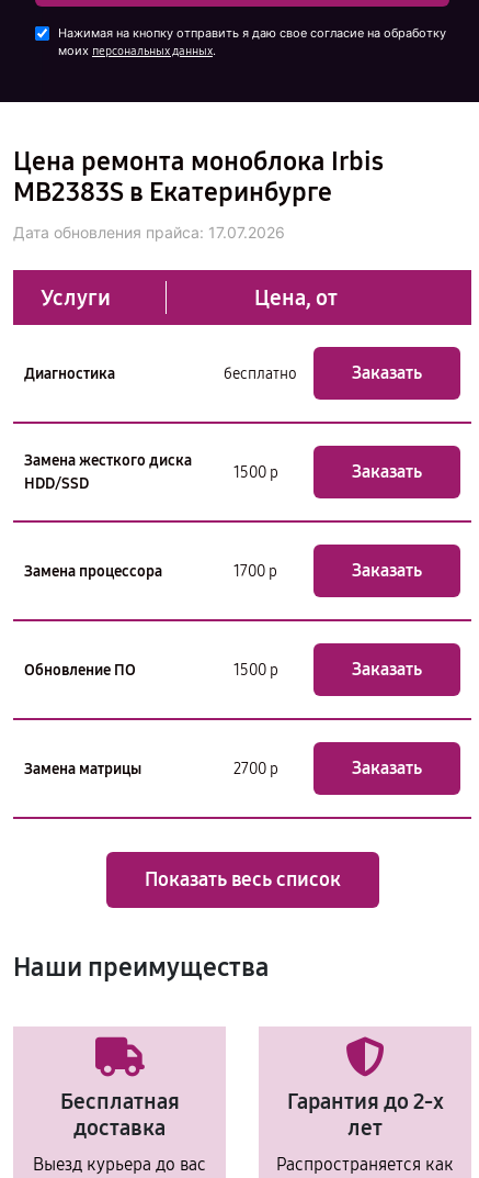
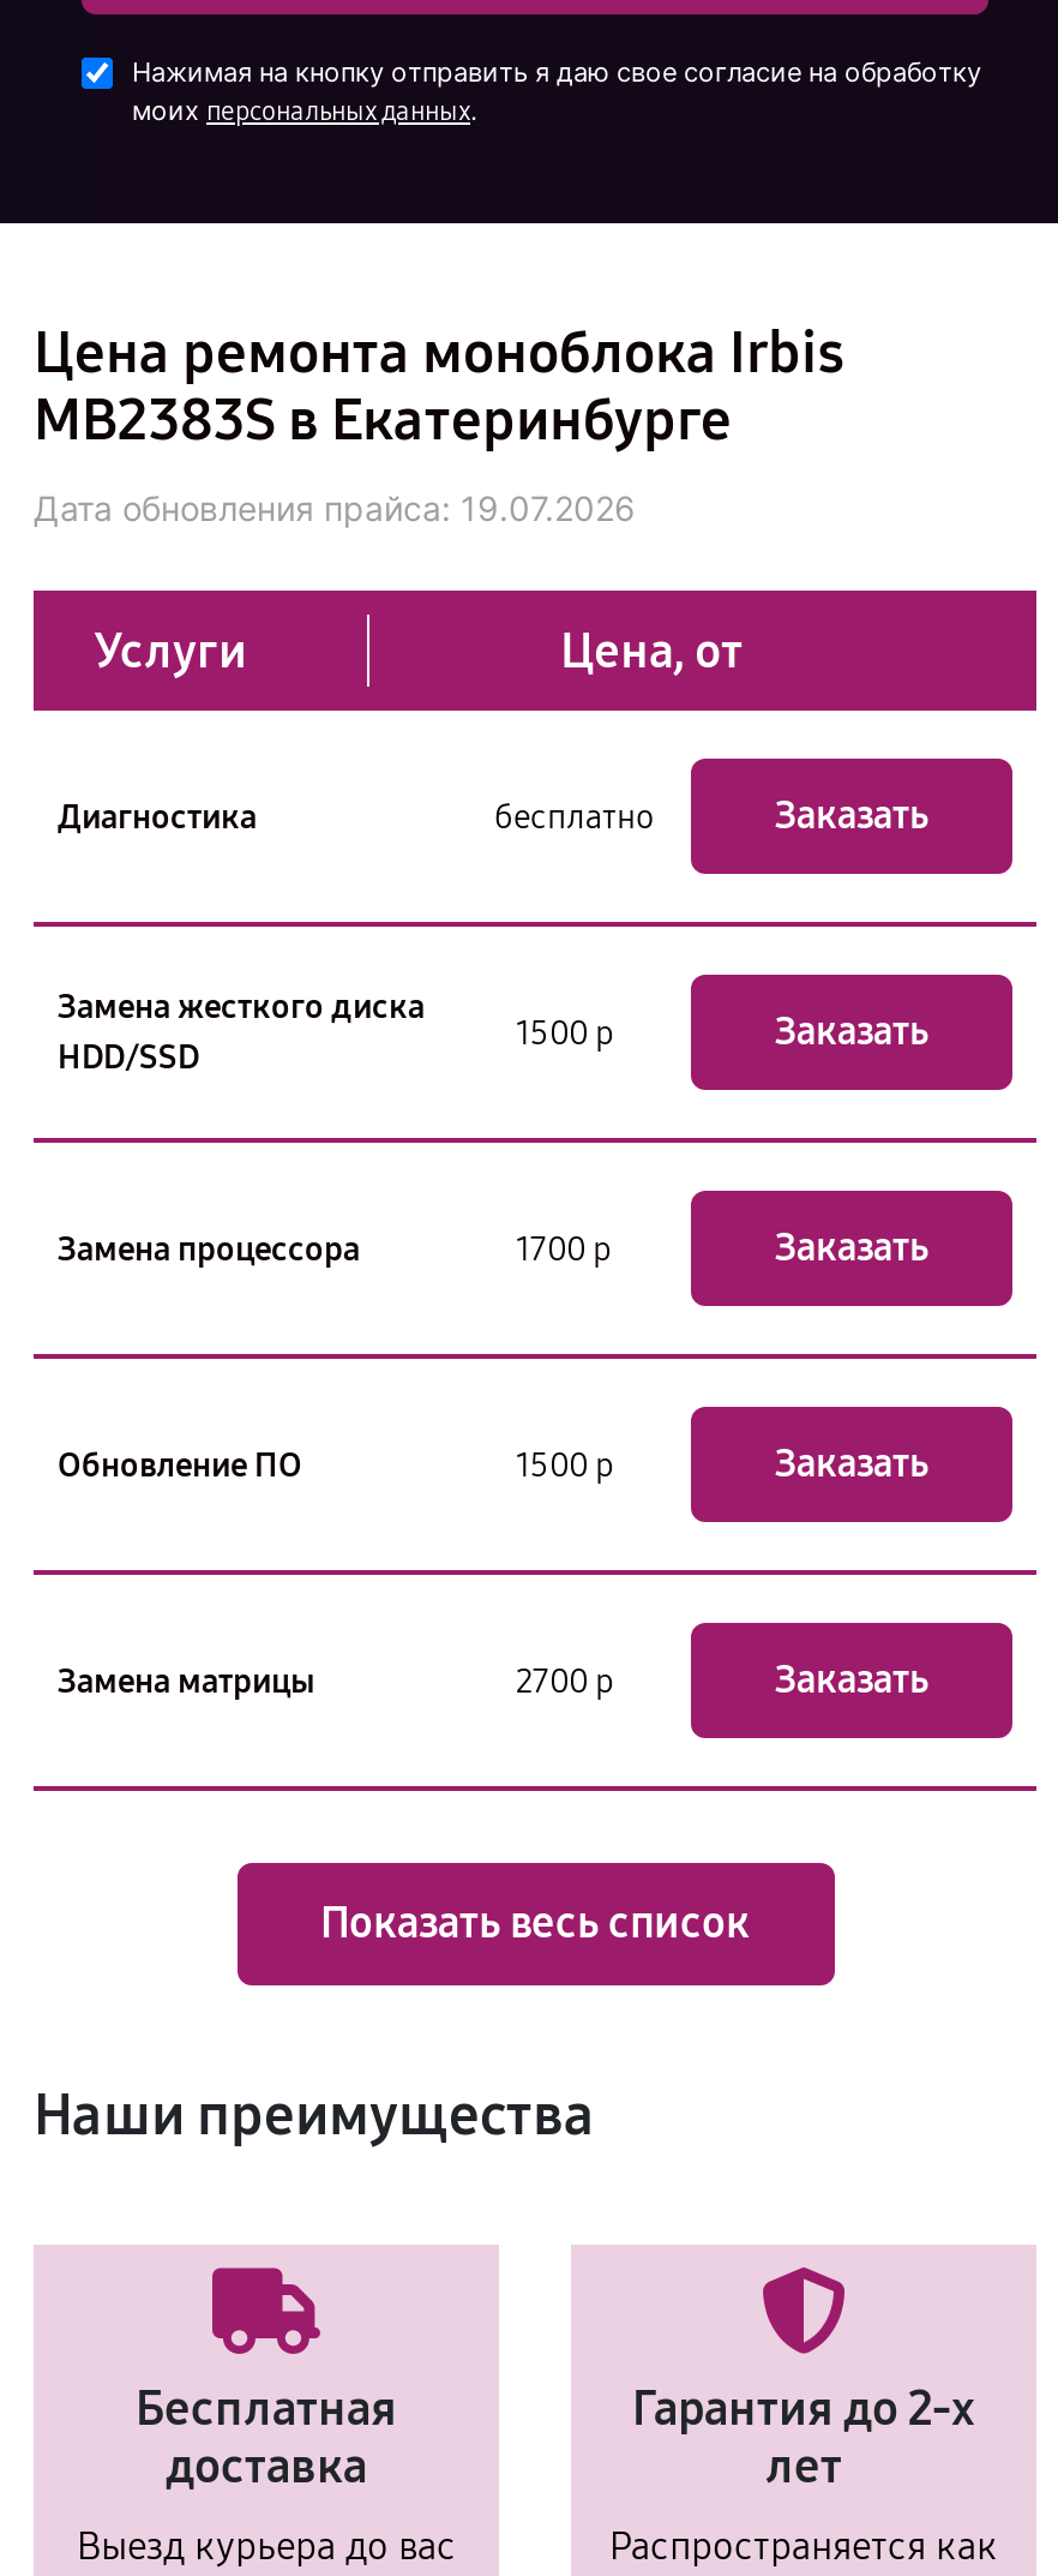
- Дата обновления прайса: 17.07.2026
+ Дата обновления прайса: 19.07.2026
